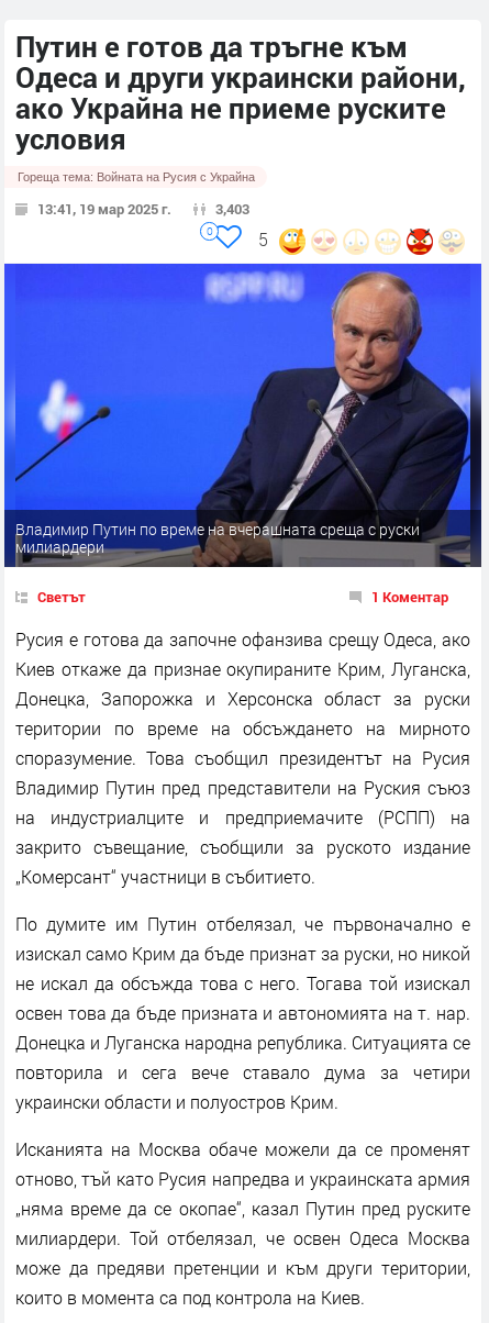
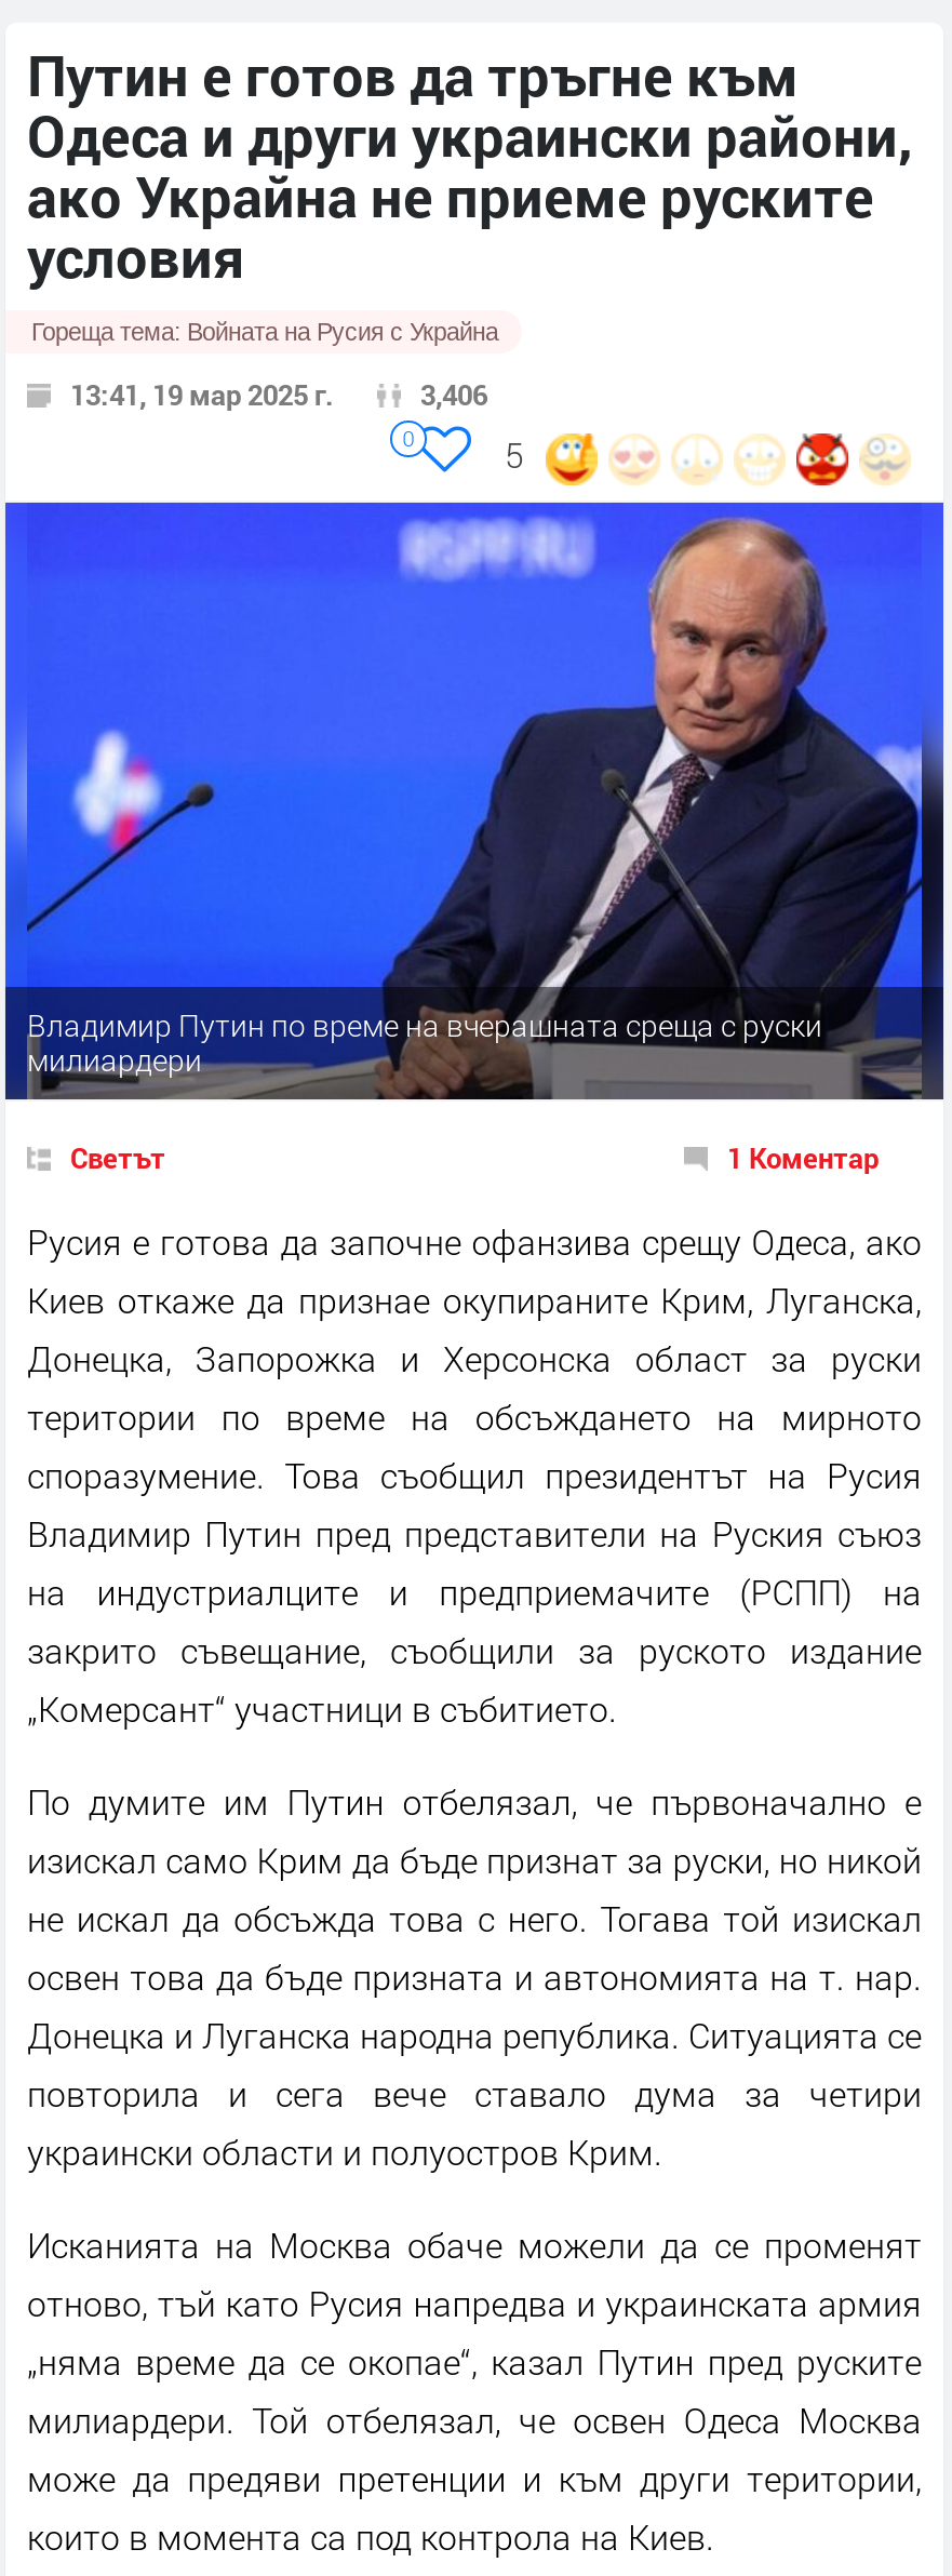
- 3,403
+ 3,406
